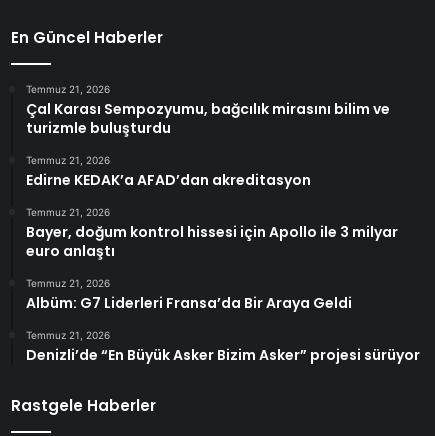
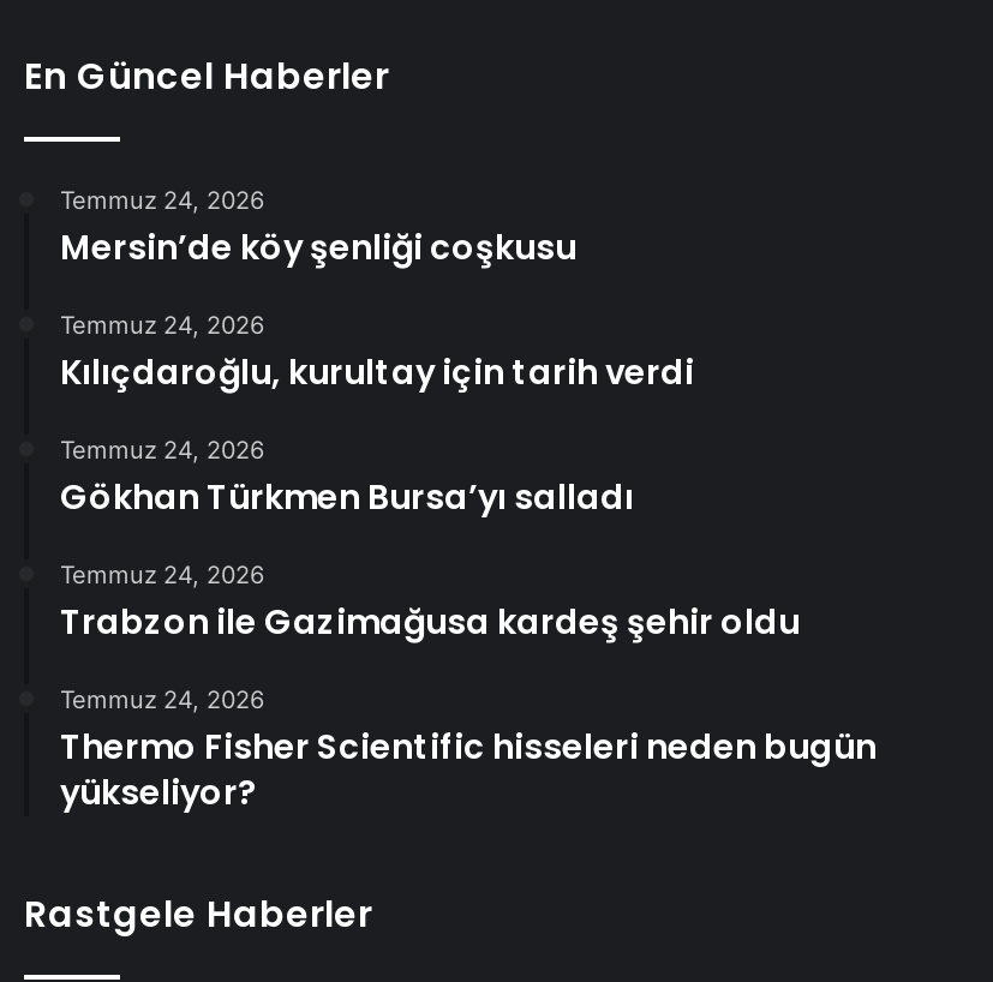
- Temmuz 21, 2026
- Çal Karası Sempozyumu, bağcılık mirasını bilim ve
- turizmle buluşturdu
+ Temmuz 24, 2026
+ Mersin’de köy şenliği coşkusu

- Temmuz 21, 2026
- Edirne KEDAK’a AFAD’dan akreditasyon
+ Temmuz 24, 2026
+ Kılıçdaroğlu, kurultay için tarih verdi

- Temmuz 21, 2026
- Bayer, doğum kontrol hissesi için Apollo ile 3 milyar
- euro anlaştı
+ Temmuz 24, 2026
+ Gökhan Türkmen Bursa’yı salladı

- Temmuz 21, 2026
- Albüm: G7 Liderleri Fransa’da Bir Araya Geldi
+ Temmuz 24, 2026
+ Trabzon ile Gazimağusa kardeş şehir oldu

- Temmuz 21, 2026
- Denizli’de “En Büyük Asker Bizim Asker” projesi sürüyor
+ Temmuz 24, 2026
+ Thermo Fisher Scientific hisseleri neden bugün
+ yükseliyor?
